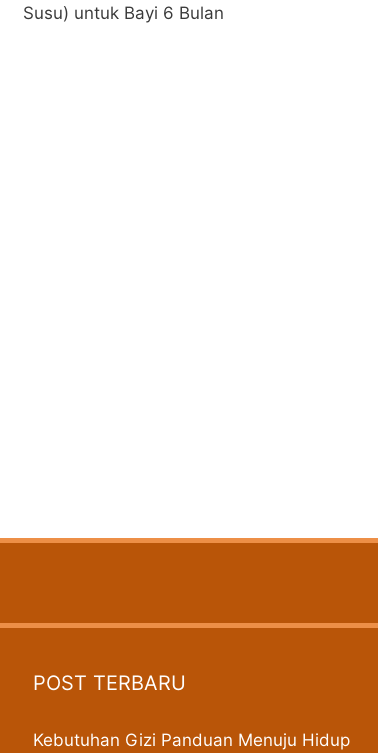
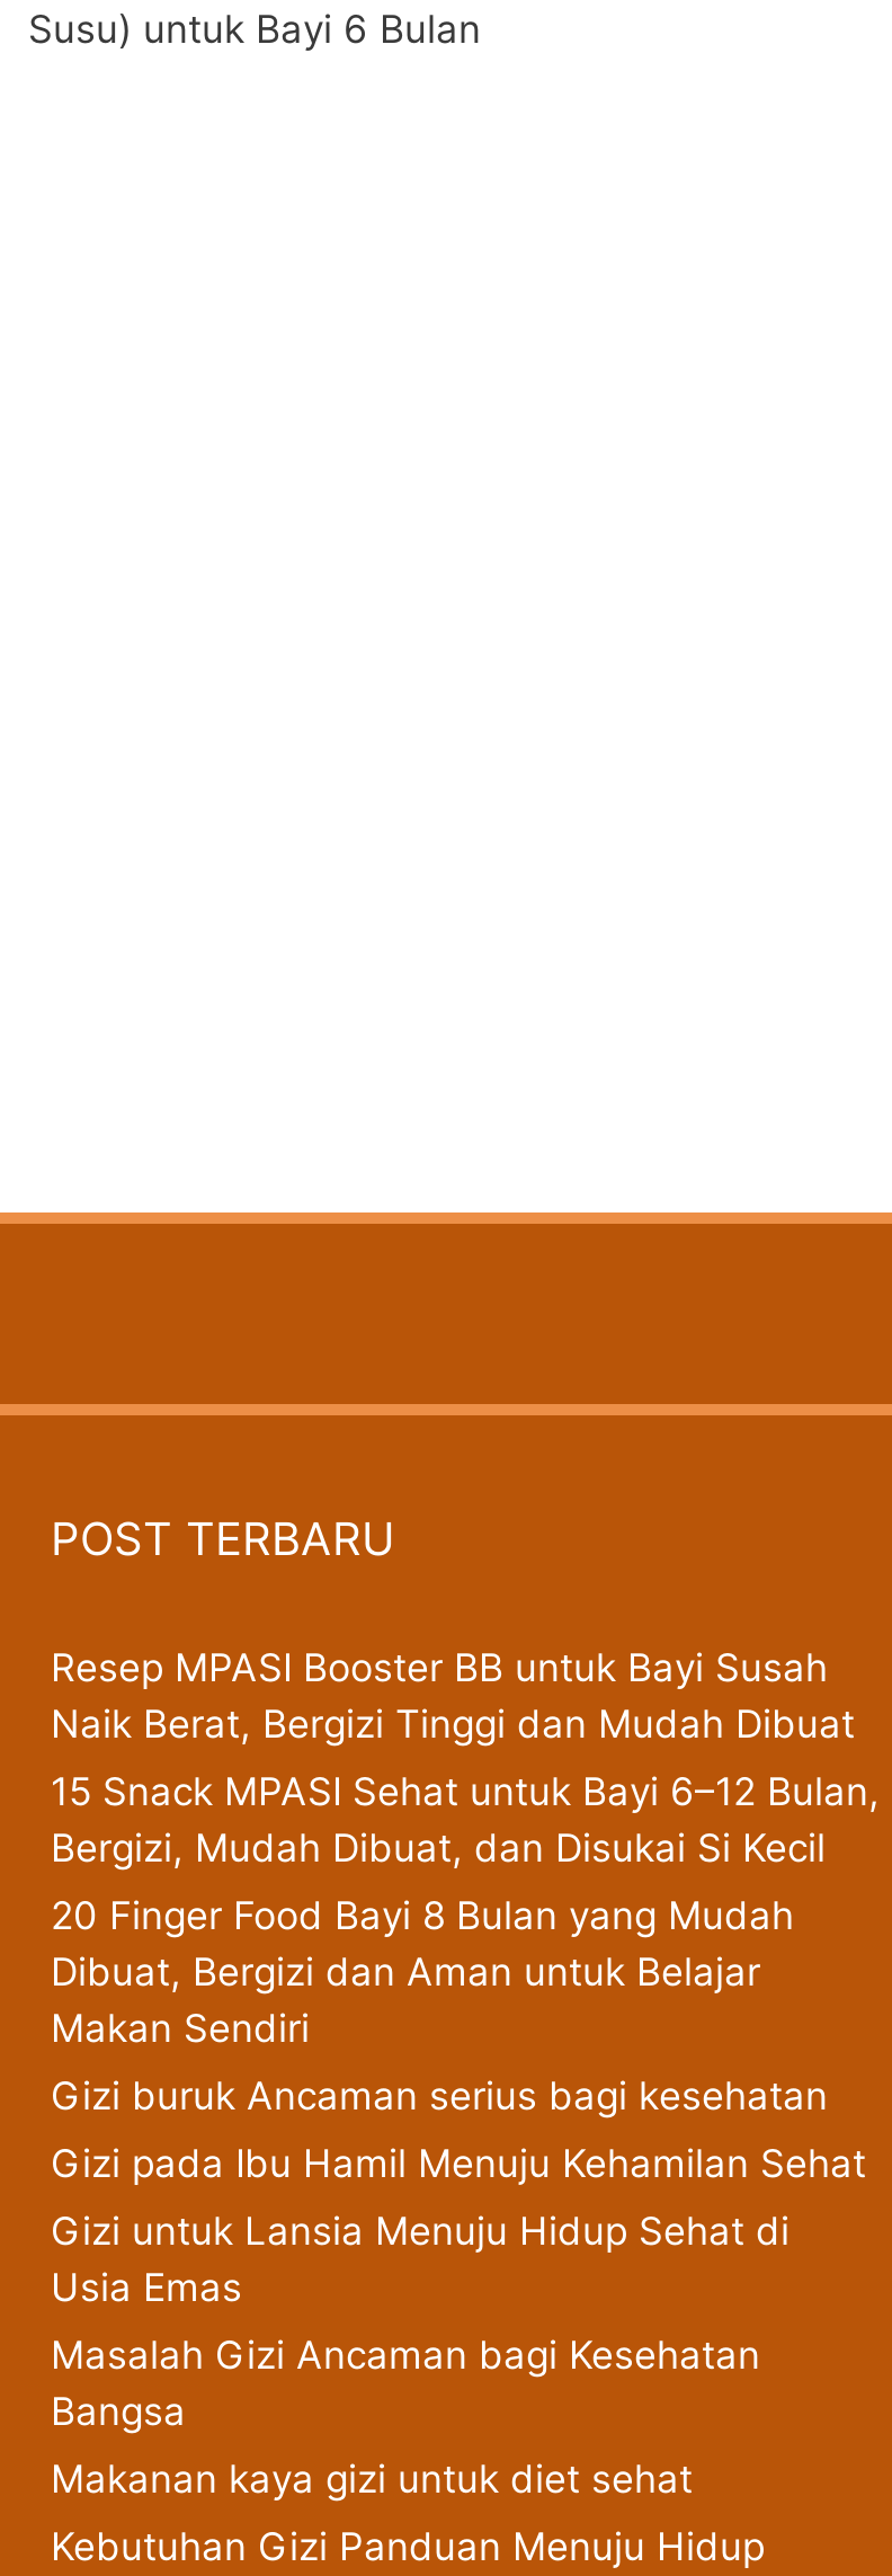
+ Resep MPASI Booster BB untuk Bayi Susah
+ Naik Berat, Bergizi Tinggi dan Mudah Dibuat
+ 15 Snack MPASI Sehat untuk Bayi 6–12 Bulan,
+ Bergizi, Mudah Dibuat, dan Disukai Si Kecil
+ 20 Finger Food Bayi 8 Bulan yang Mudah
+ Dibuat, Bergizi dan Aman untuk Belajar
+ Makan Sendiri
+ Gizi buruk Ancaman serius bagi kesehatan
+ Gizi pada Ibu Hamil Menuju Kehamilan Sehat
+ Gizi untuk Lansia Menuju Hidup Sehat di
+ Usia Emas
+ Masalah Gizi Ancaman bagi Kesehatan
+ Bangsa
+ Makanan kaya gizi untuk diet sehat
